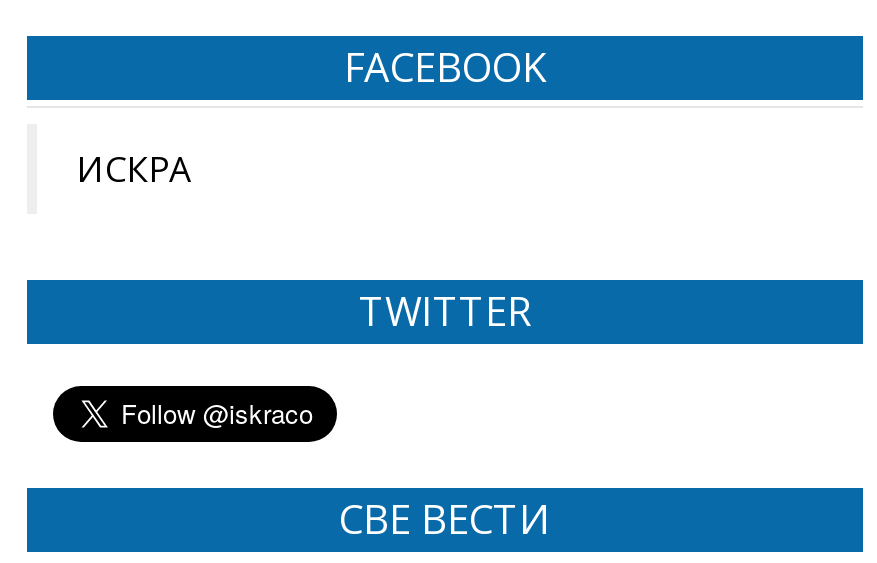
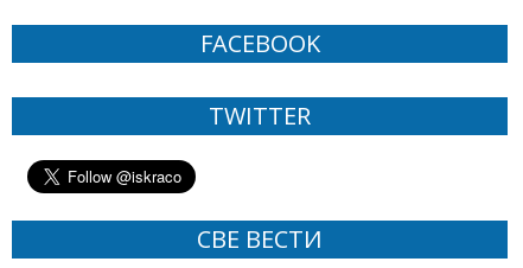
- ИСКРА
